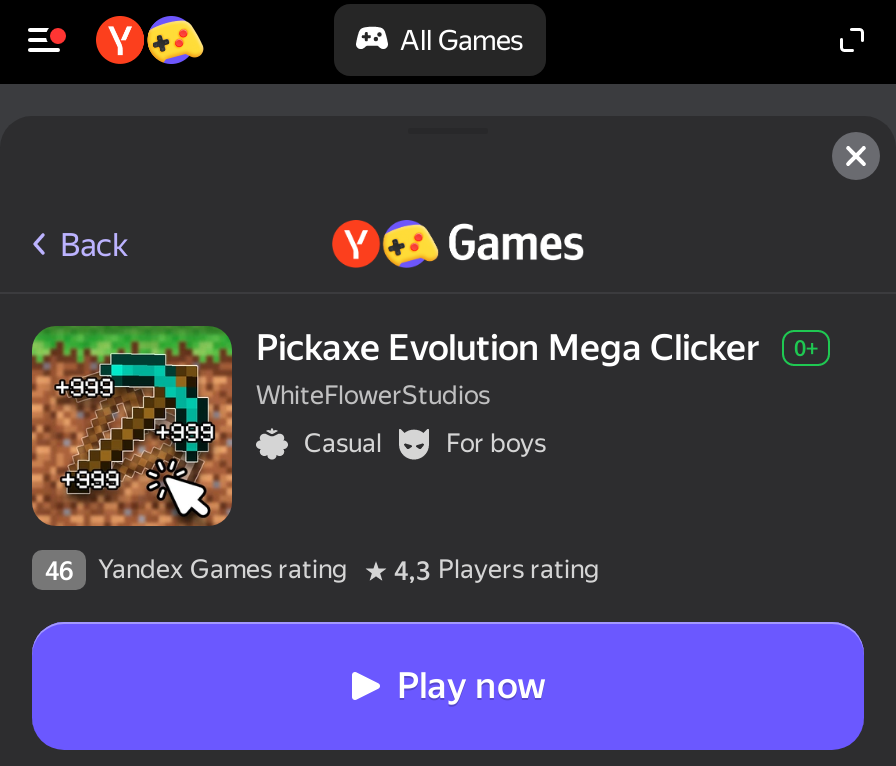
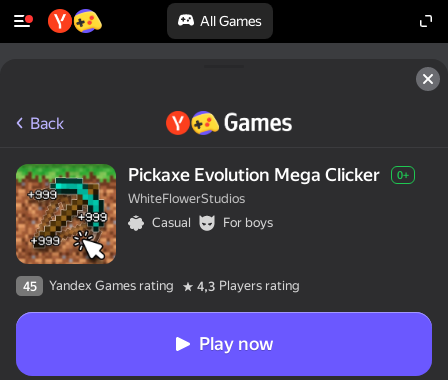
- 46 Yandex Games rating 4,3 Players rating
+ 45 Yandex Games rating 4,3 Players rating
